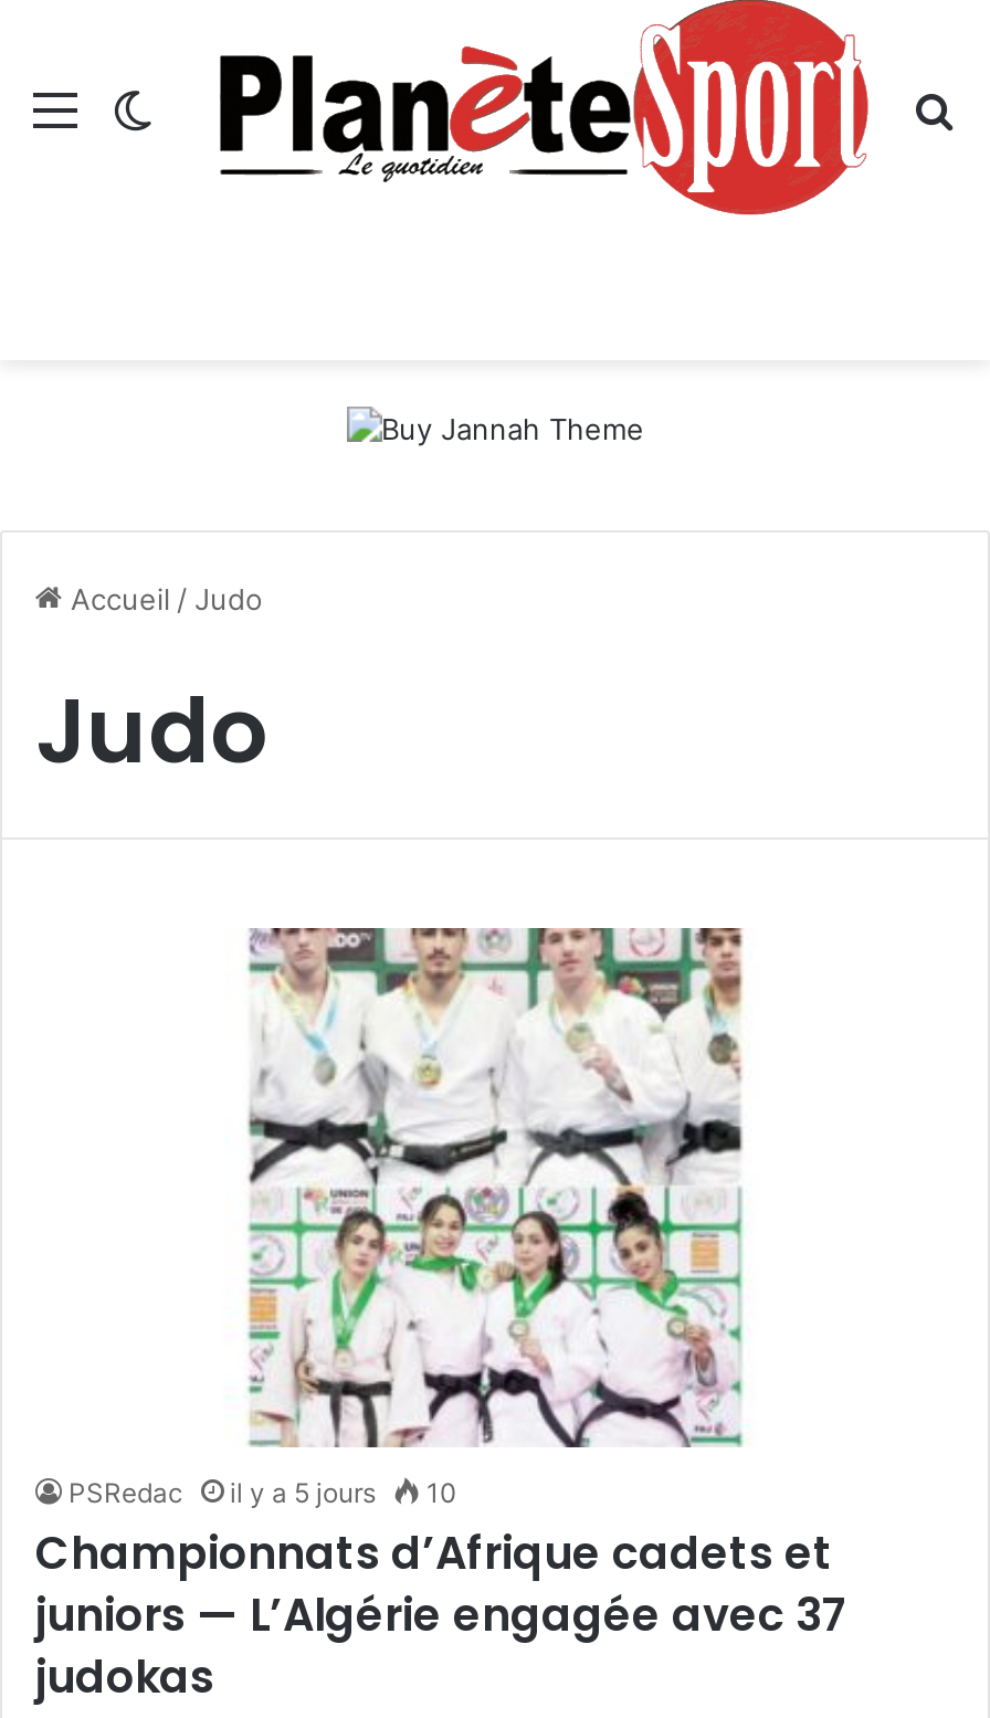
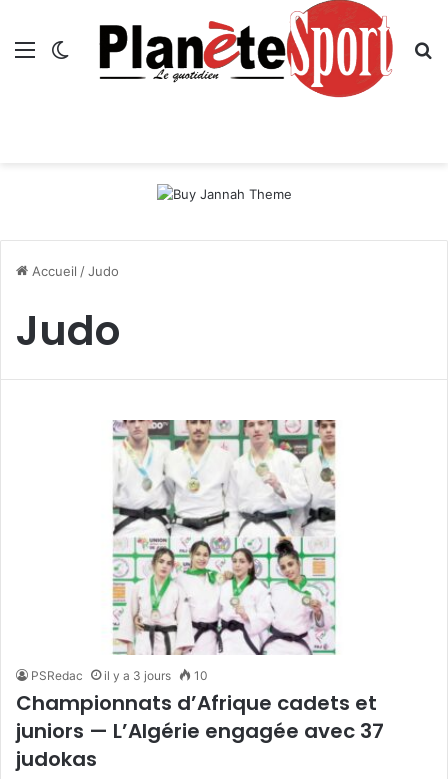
- PSRedac il y a 5 jours 10
+ PSRedac il y a 3 jours 10
